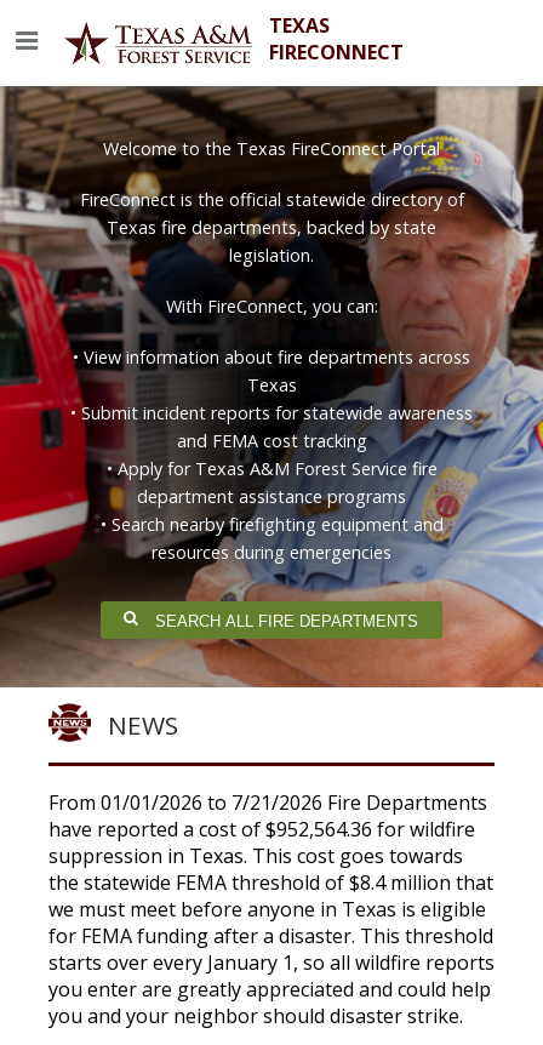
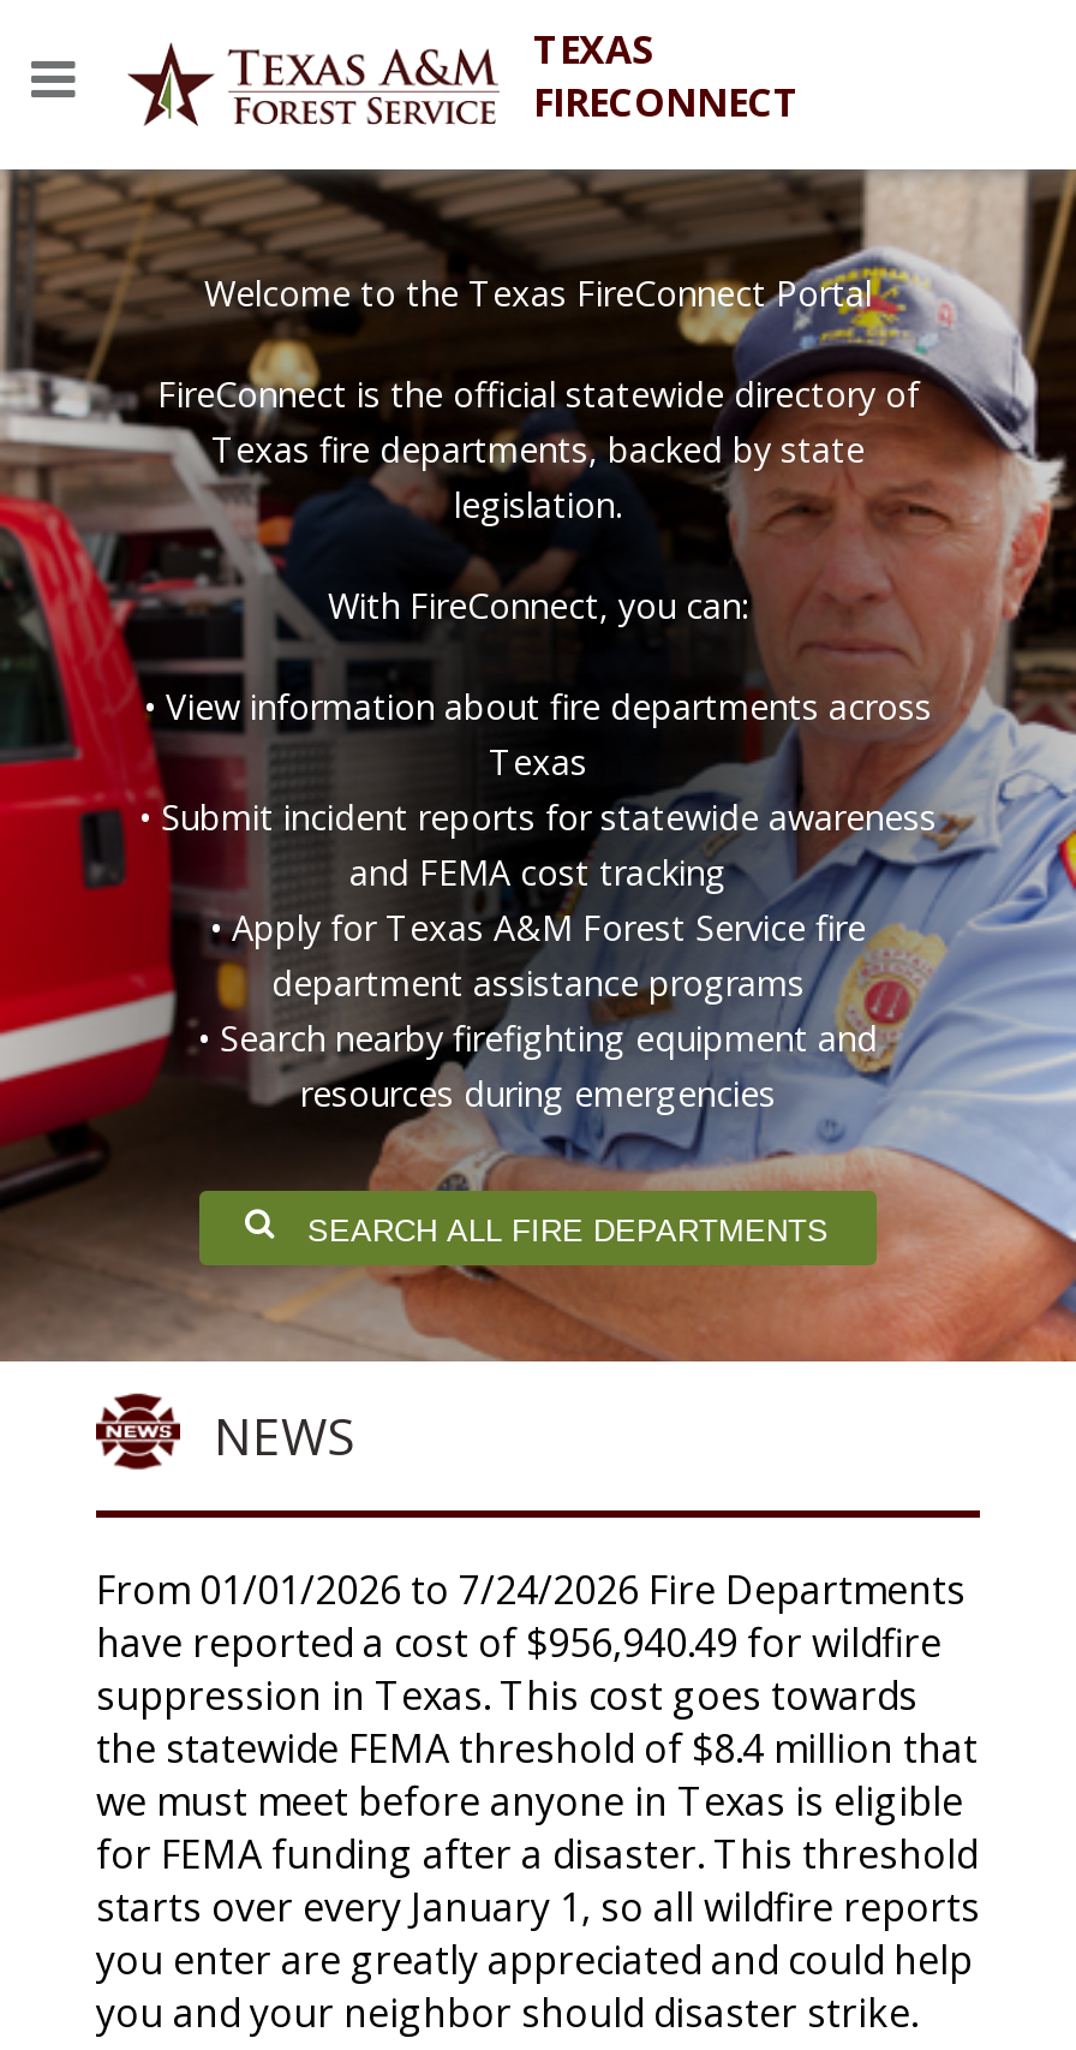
- From 01/01/2026 to 7/21/2026 Fire Departments
+ From 01/01/2026 to 7/24/2026 Fire Departments

- have reported a cost of $952,564.36 for wildfire
+ have reported a cost of $956,940.49 for wildfire
